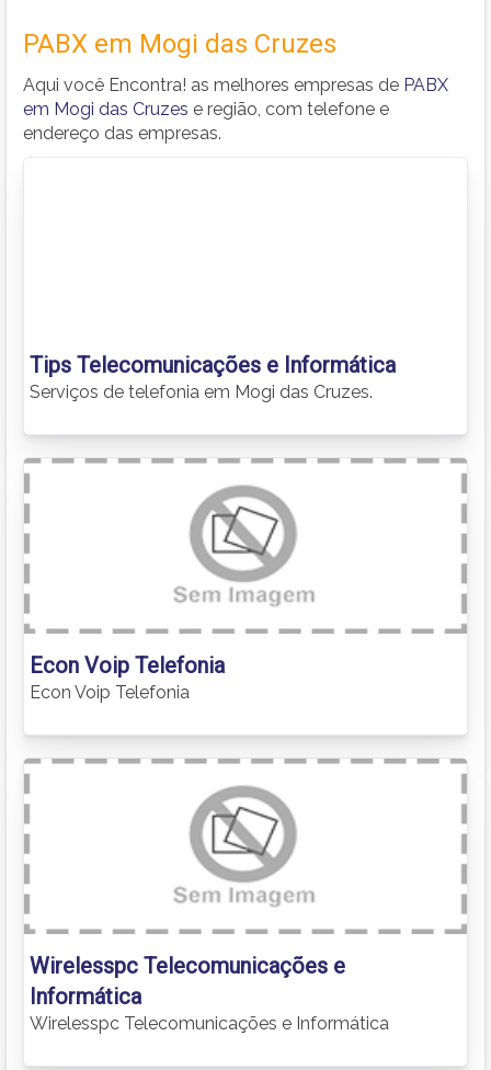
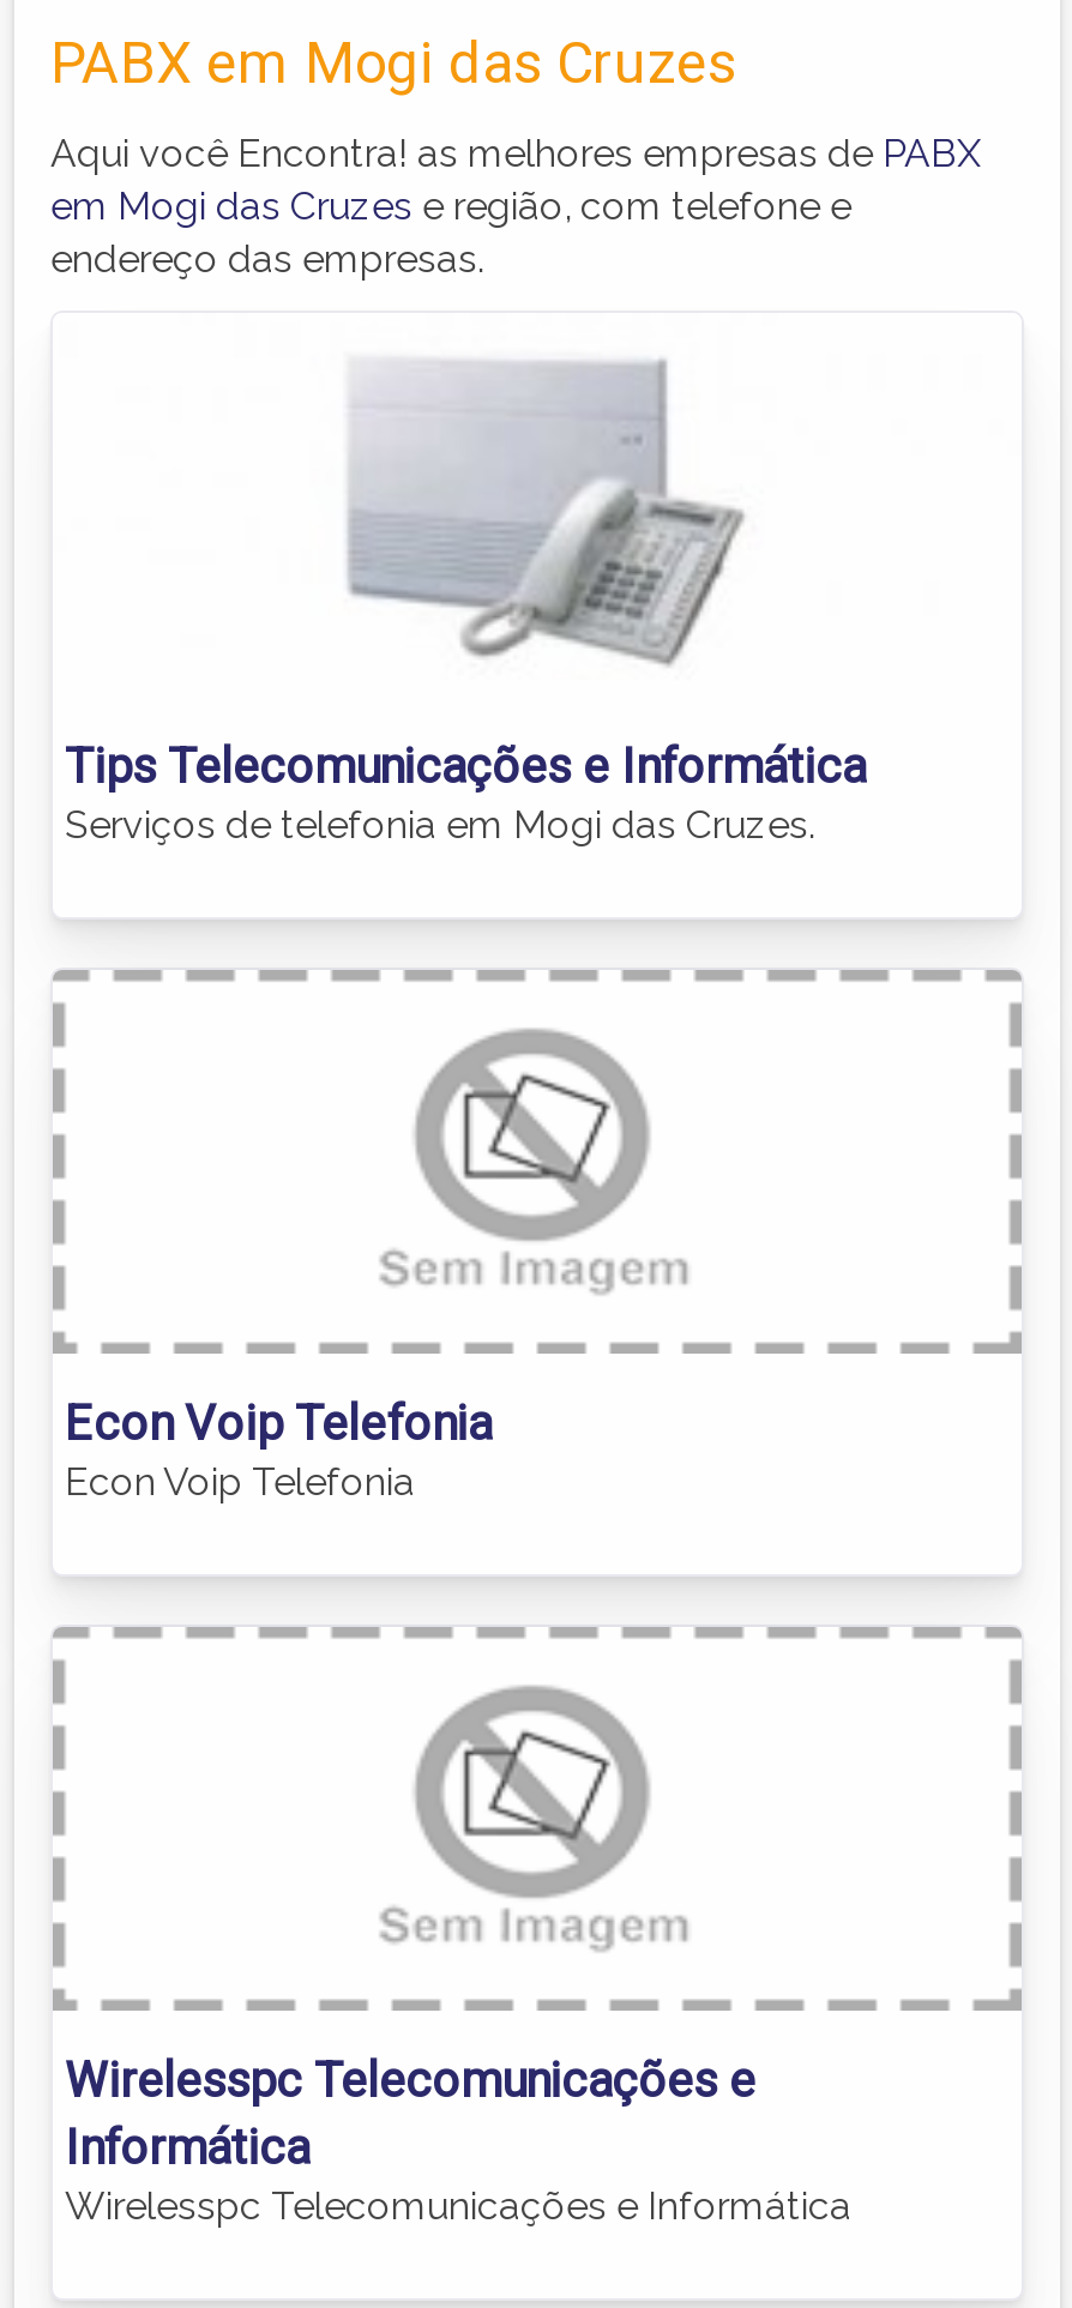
+ [image]
